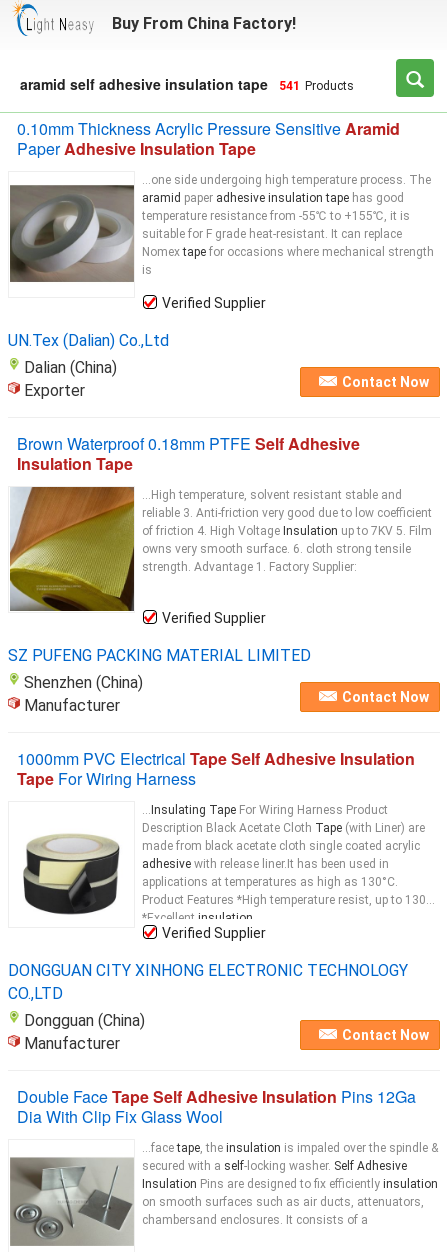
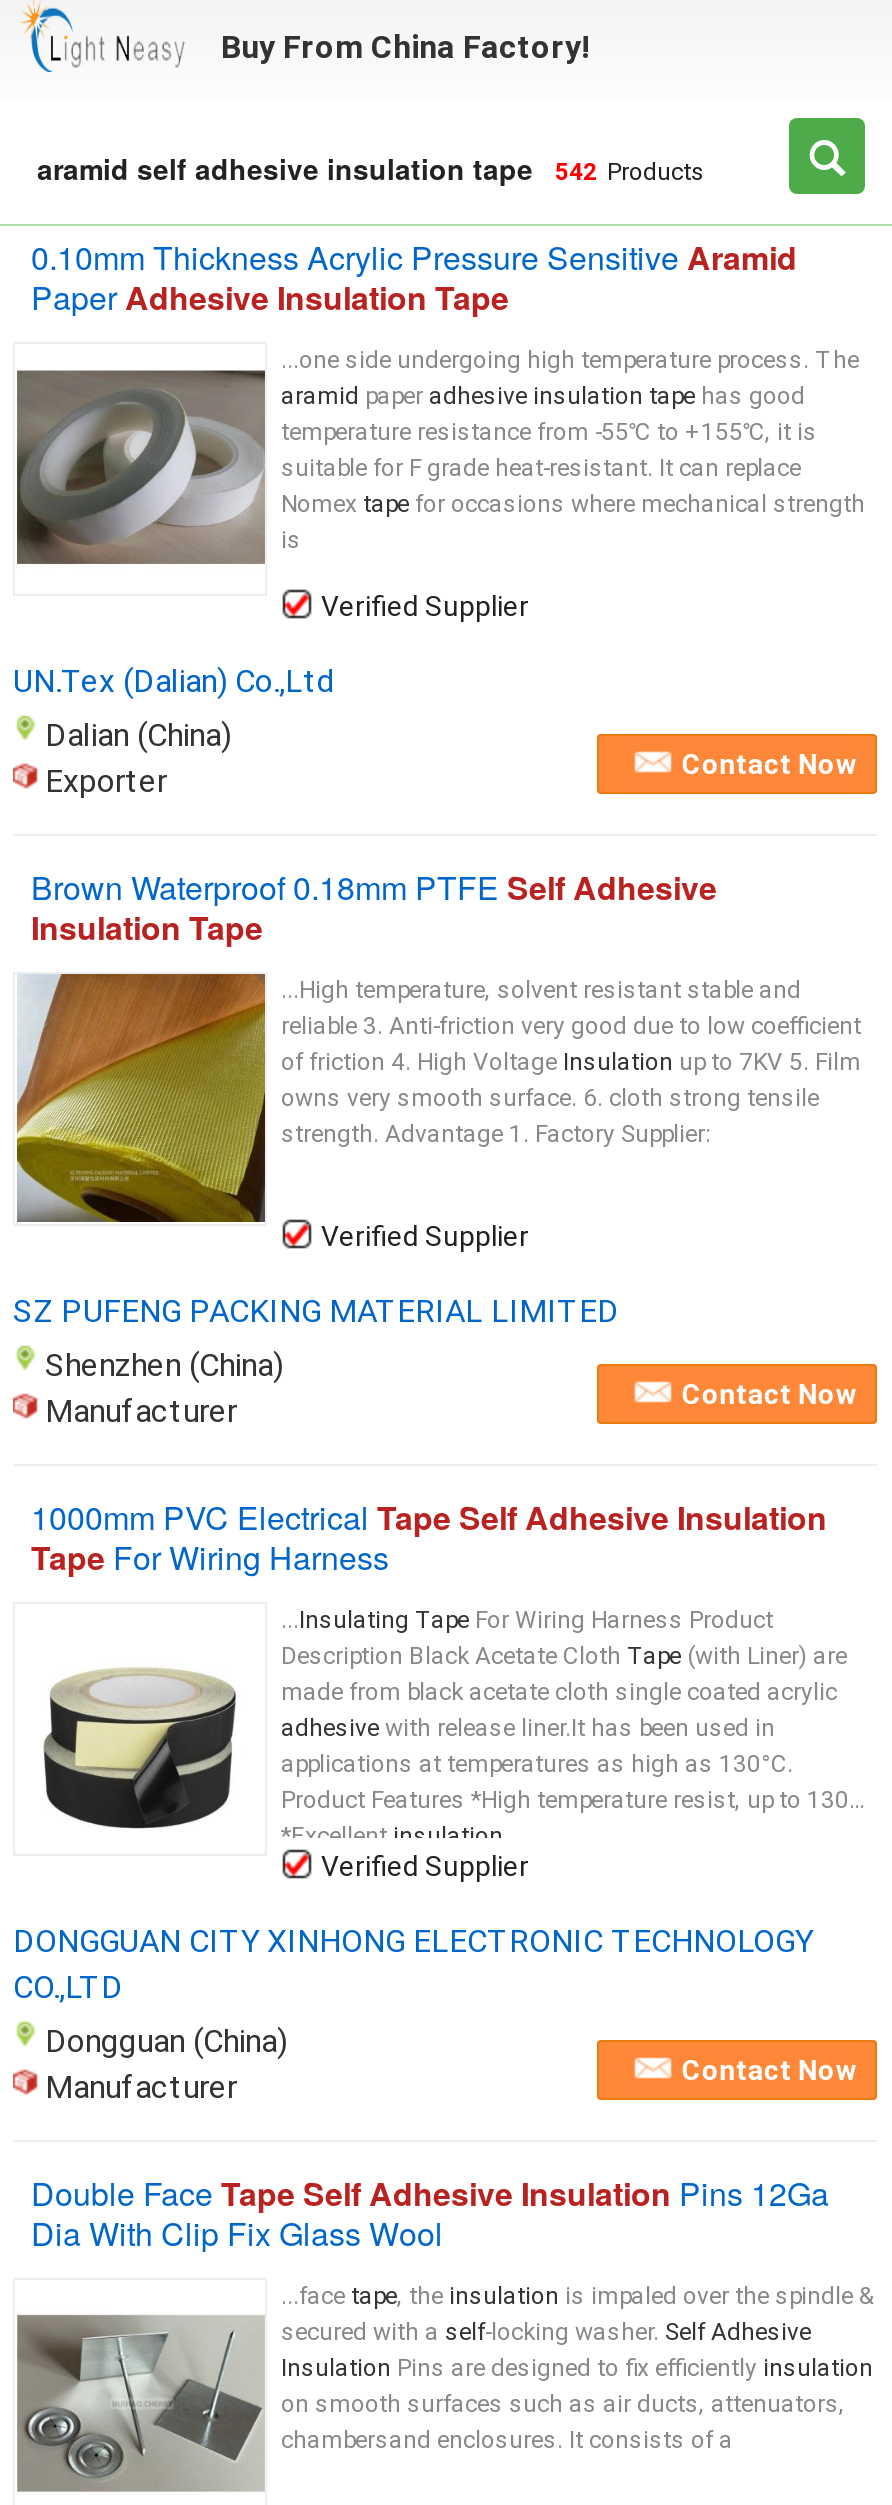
- aramid self adhesive insulation tape 541 Products
+ aramid self adhesive insulation tape 542 Products
